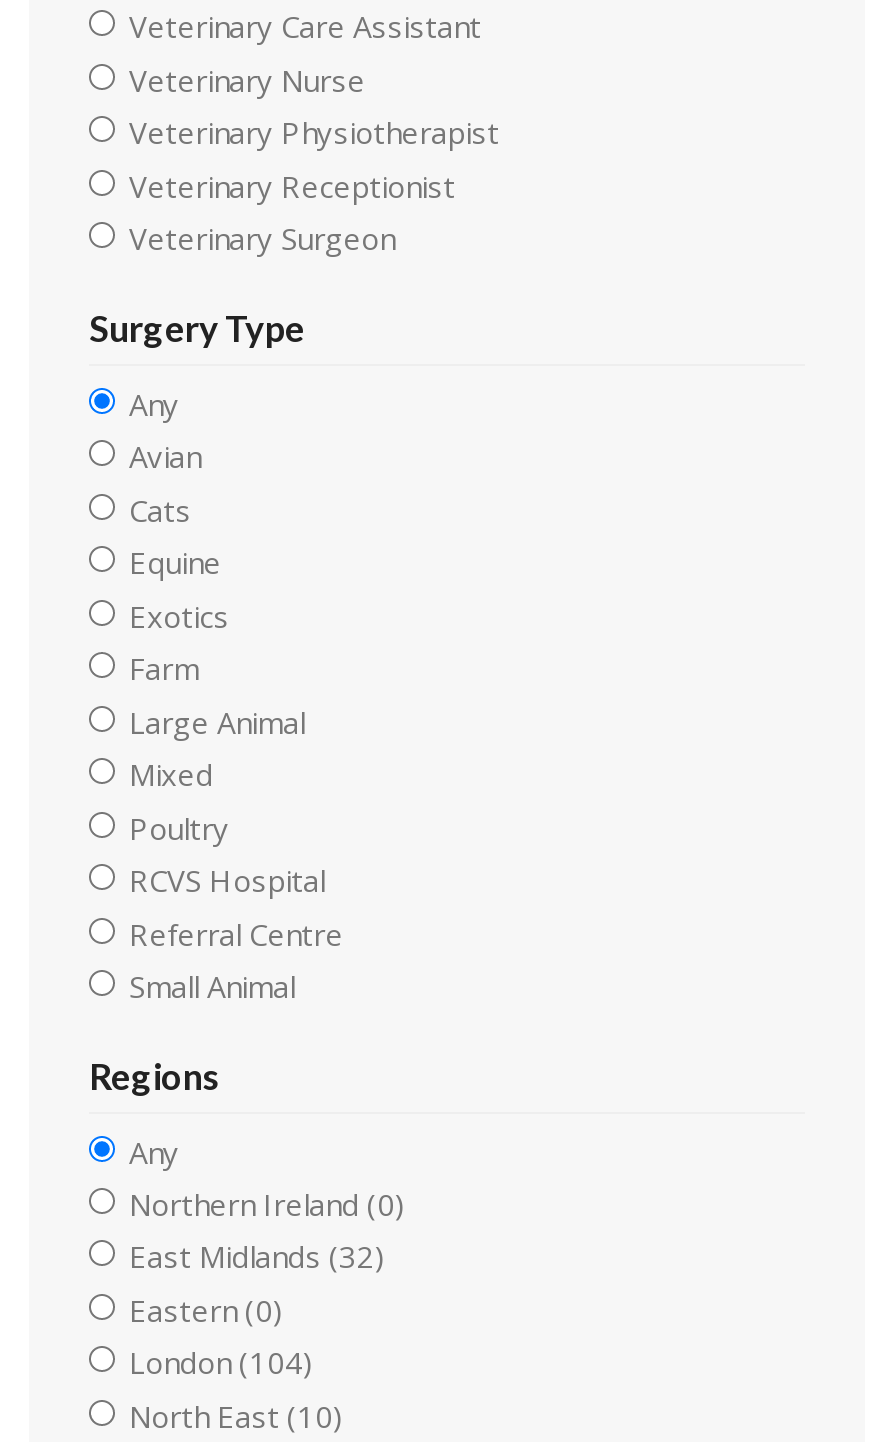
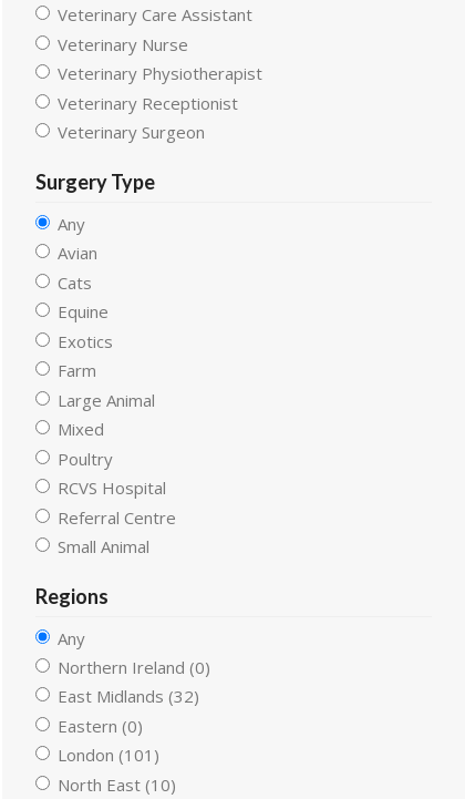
- London (104)
+ London (101)
